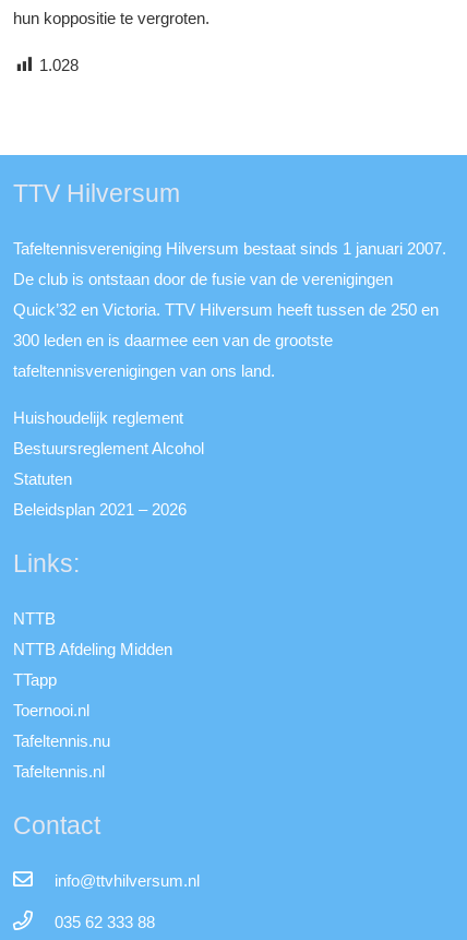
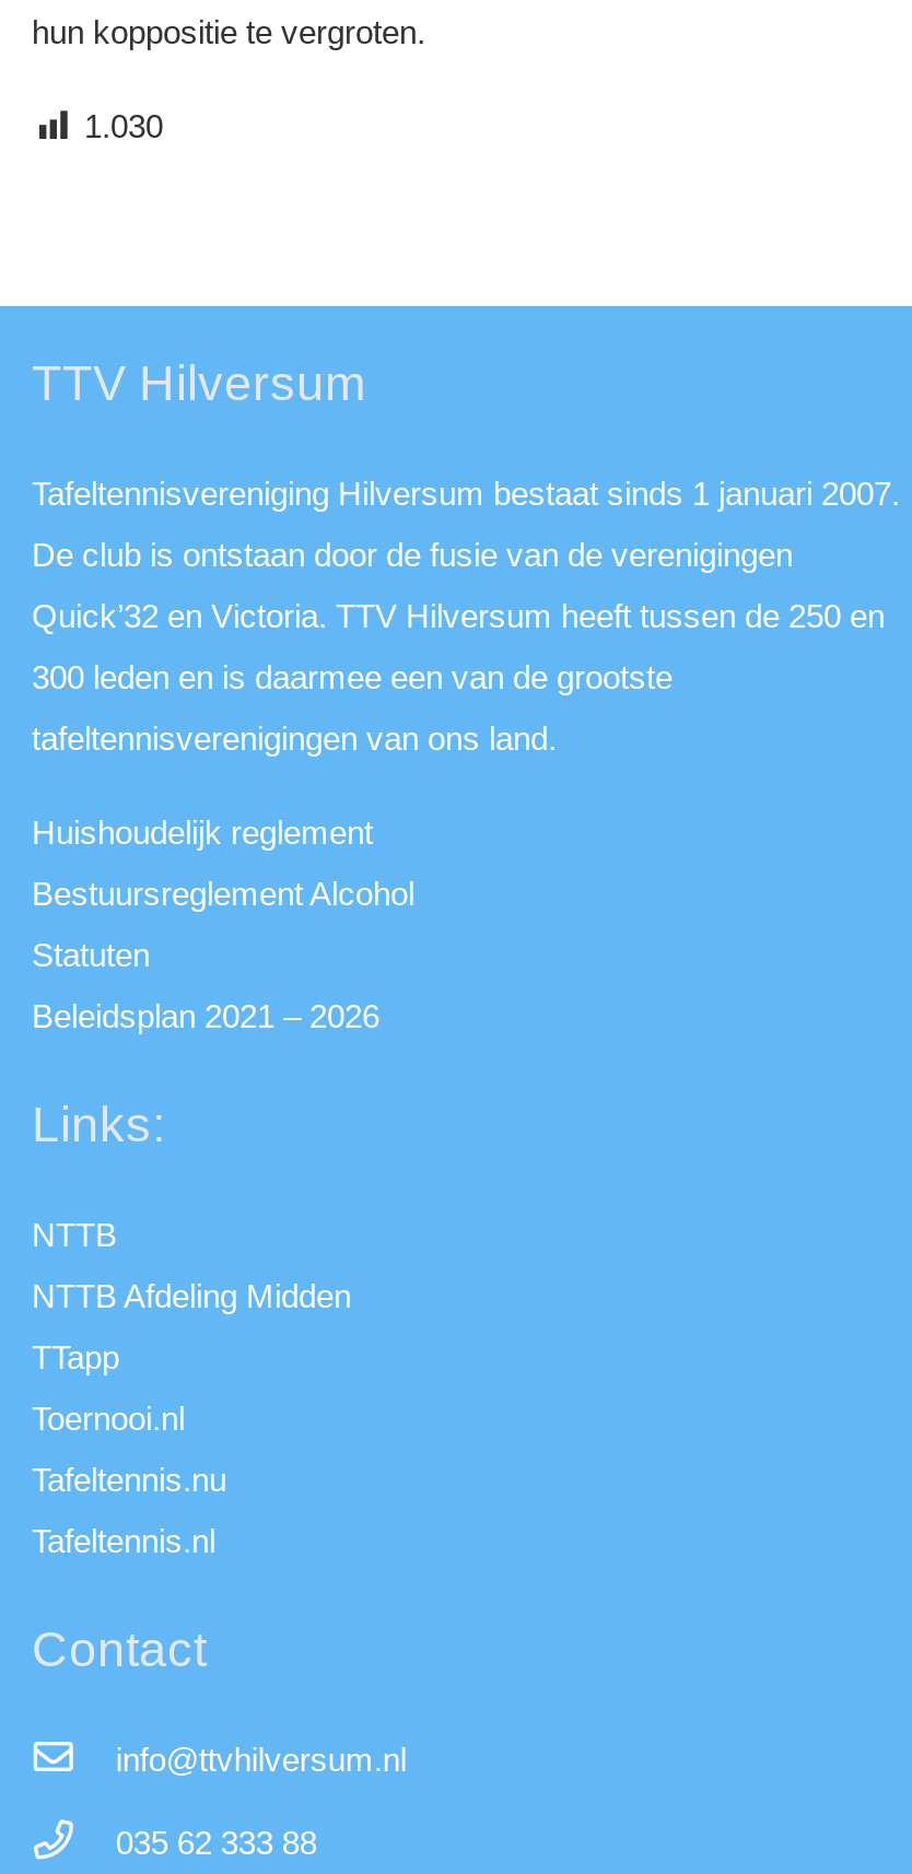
- 1.028
+ 1.030
